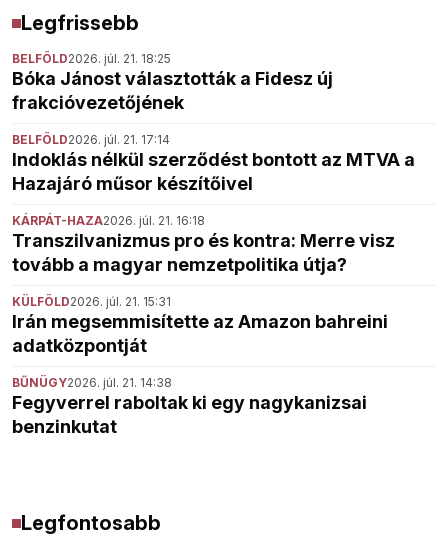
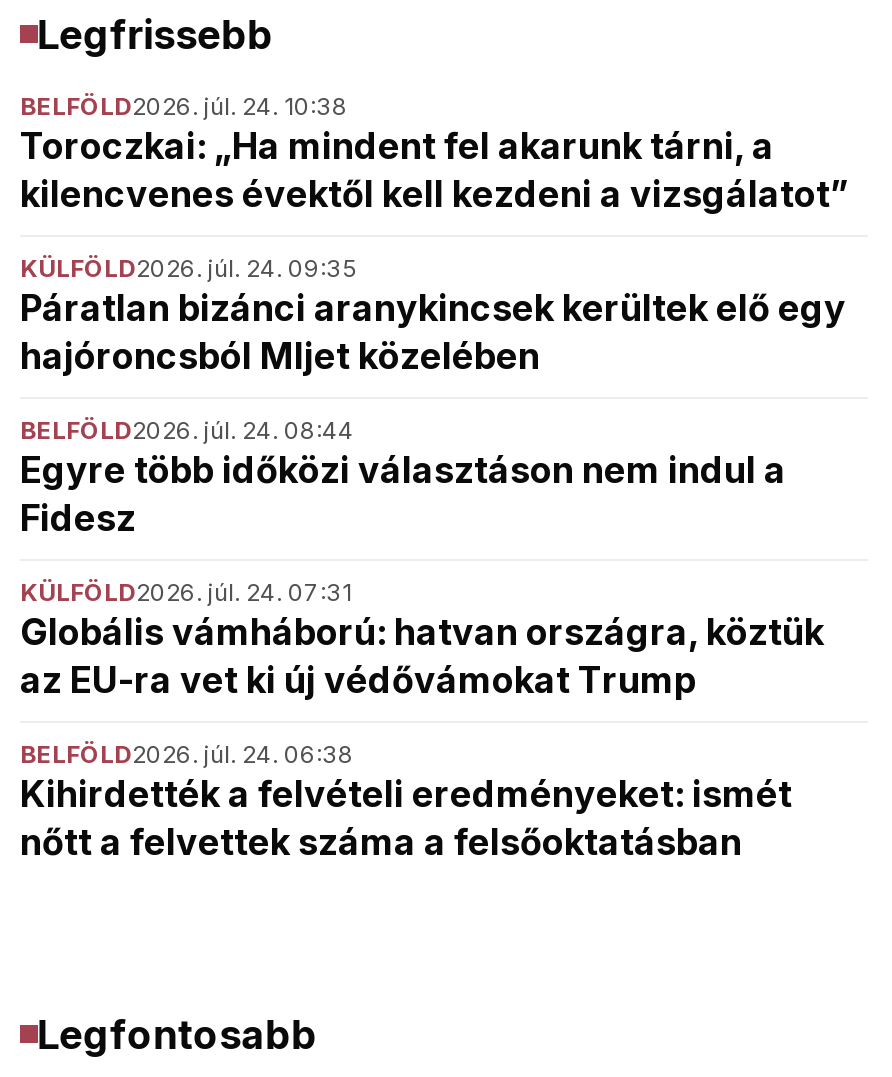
- BELFÖLD2026. júl. 21. 18:25
- Bóka Jánost választották a Fidesz új
- frakcióvezetőjének
+ BELFÖLD2026. júl. 24. 10:38
+ Toroczkai: „Ha mindent fel akarunk tárni, a
+ kilencvenes évektől kell kezdeni a vizsgálatot”

- BELFÖLD2026. júl. 21. 17:14
- Indoklás nélkül szerződést bontott az MTVA a
- Hazajáró műsor készítőivel
+ KÜLFÖLD2026. júl. 24. 09:35
+ Páratlan bizánci aranykincsek kerültek elő egy
+ hajóroncsból Mljet közelében

- KÁRPÁT-HAZA2026. júl. 21. 16:18
- Transzilvanizmus pro és kontra: Merre visz
- tovább a magyar nemzetpolitika útja?
+ BELFÖLD2026. júl. 24. 08:44
+ Egyre több időközi választáson nem indul a
+ Fidesz

- KÜLFÖLD2026. júl. 21. 15:31
- Irán megsemmisítette az Amazon bahreini
- adatközpontját
+ KÜLFÖLD2026. júl. 24. 07:31
+ Globális vámháború: hatvan országra, köztük
+ az EU-ra vet ki új védővámokat Trump

- BŰNÜGY2026. júl. 21. 14:38
- Fegyverrel raboltak ki egy nagykanizsai
- benzinkutat
+ BELFÖLD2026. júl. 24. 06:38
+ Kihirdették a felvételi eredményeket: ismét
+ nőtt a felvettek száma a felsőoktatásban
